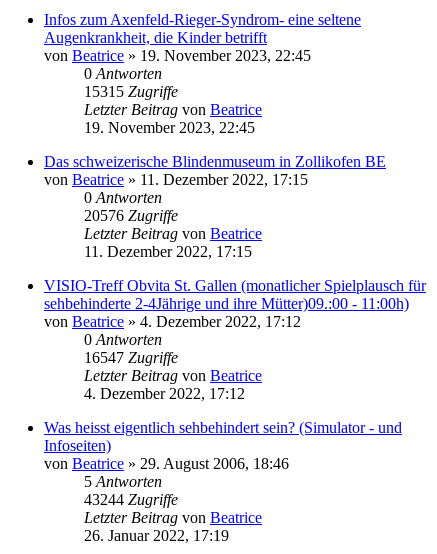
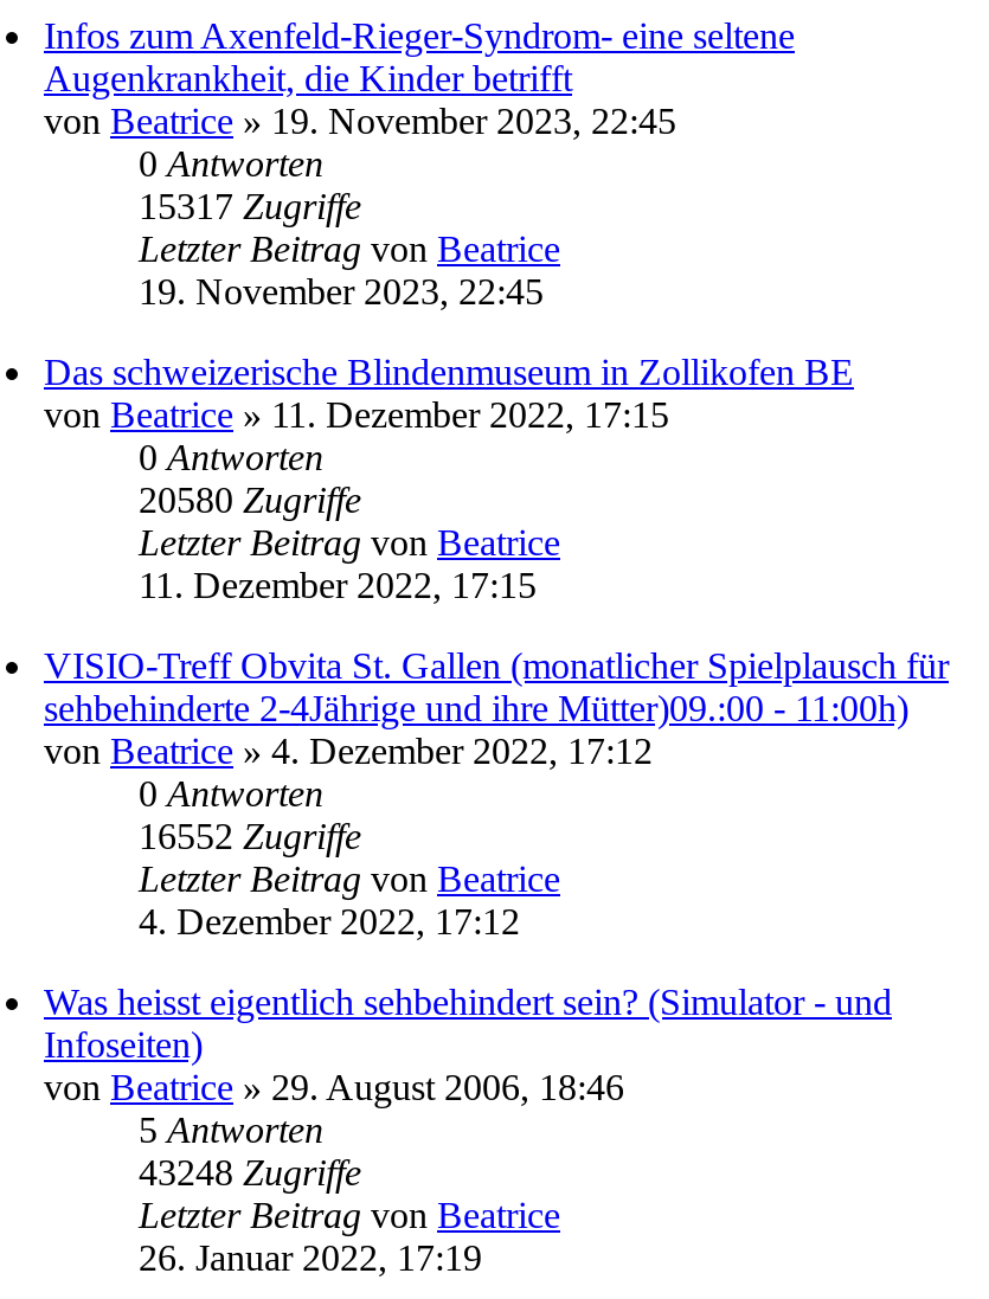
- 15315 Zugriffe
+ 15317 Zugriffe

- 20576 Zugriffe
+ 20580 Zugriffe

- 16547 Zugriffe
+ 16552 Zugriffe

- 43244 Zugriffe
+ 43248 Zugriffe
